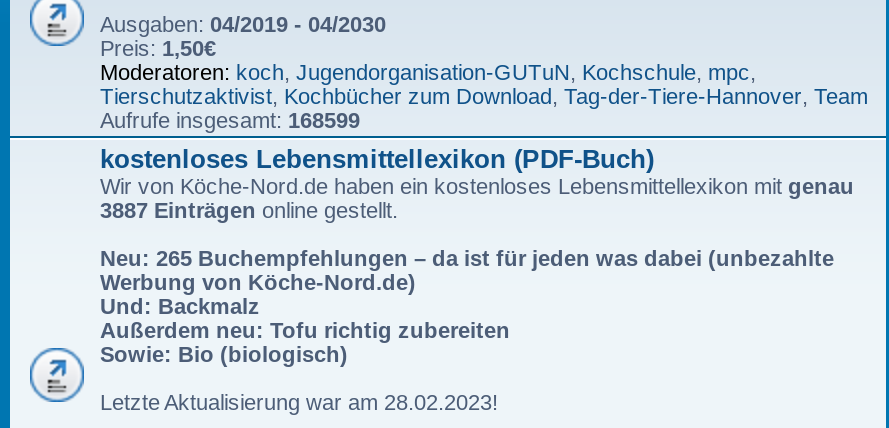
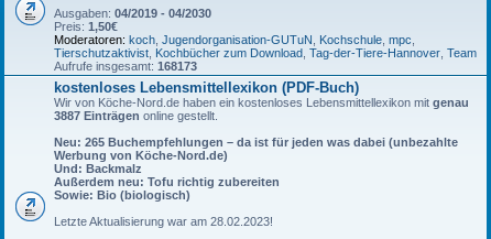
- Aufrufe insgesamt: 168599
+ Aufrufe insgesamt: 168173
